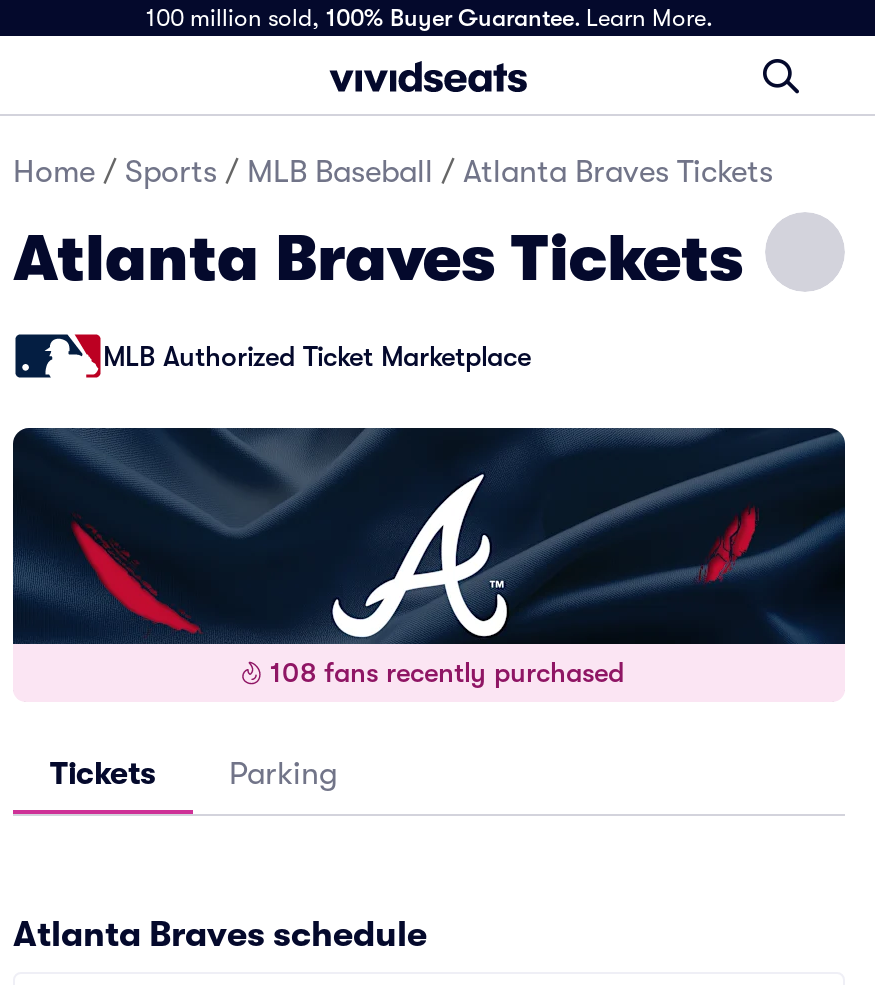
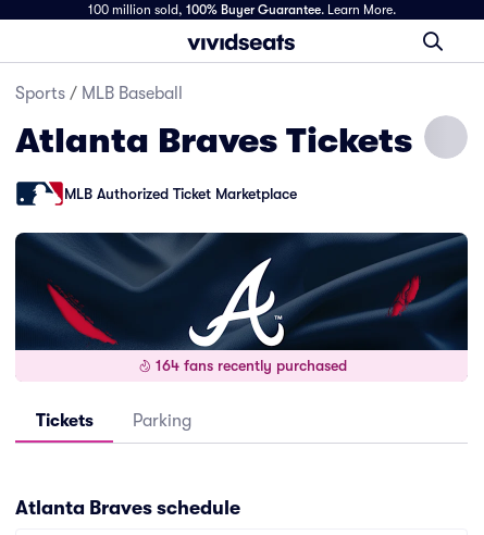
- Home / Sports / MLB Baseball / Atlanta Braves Tickets
+ Sports / MLB Baseball

- 108 fans recently purchased
+ 164 fans recently purchased
